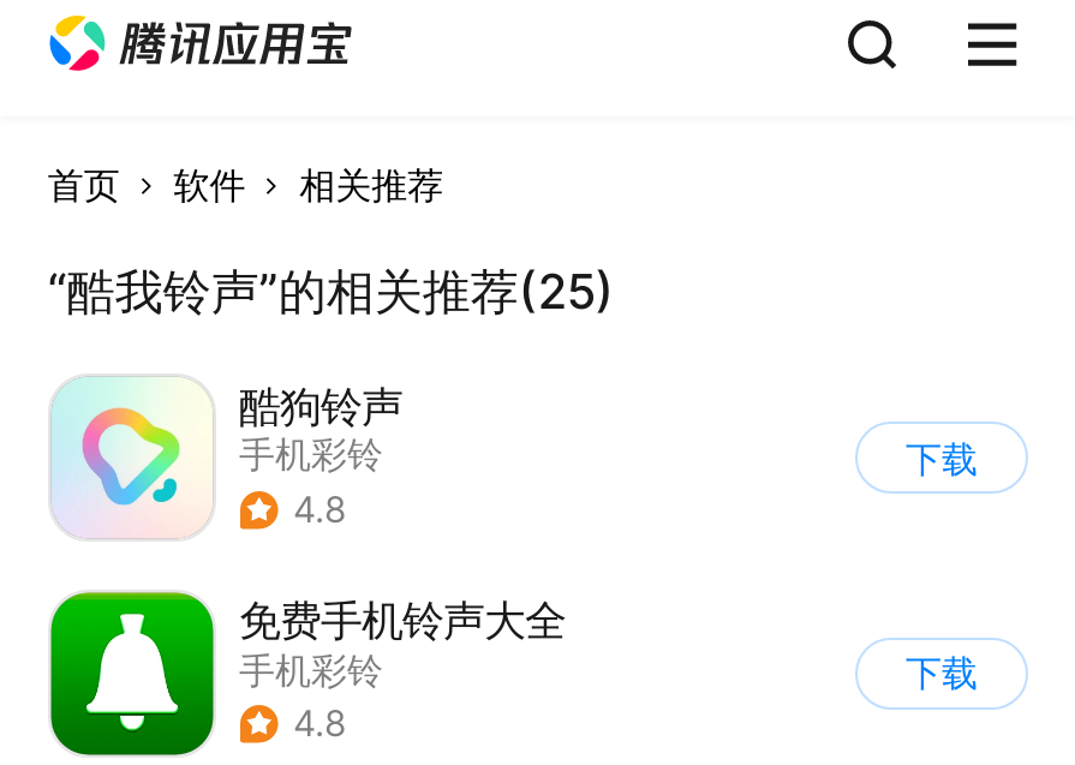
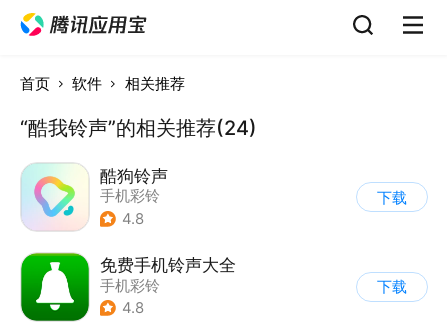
- “酷我铃声”的相关推荐(25)
+ “酷我铃声”的相关推荐(24)
